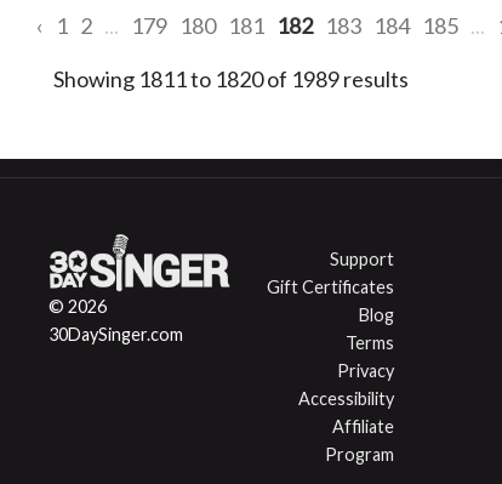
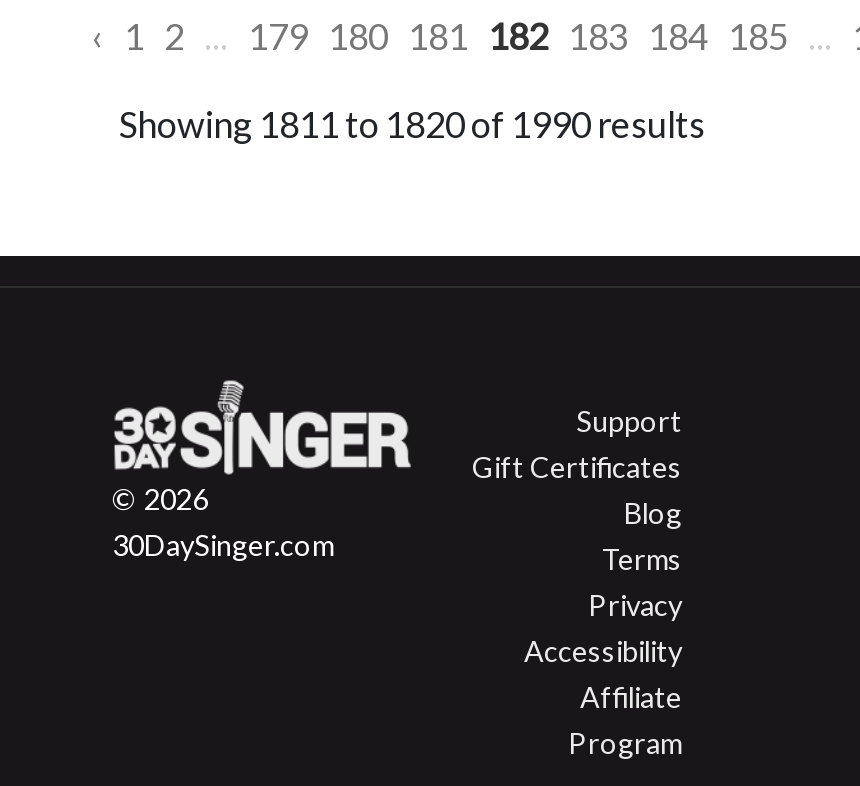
- Showing 1811 to 1820of 1989 results
+ Showing 1811 to 1820of 1990 results
